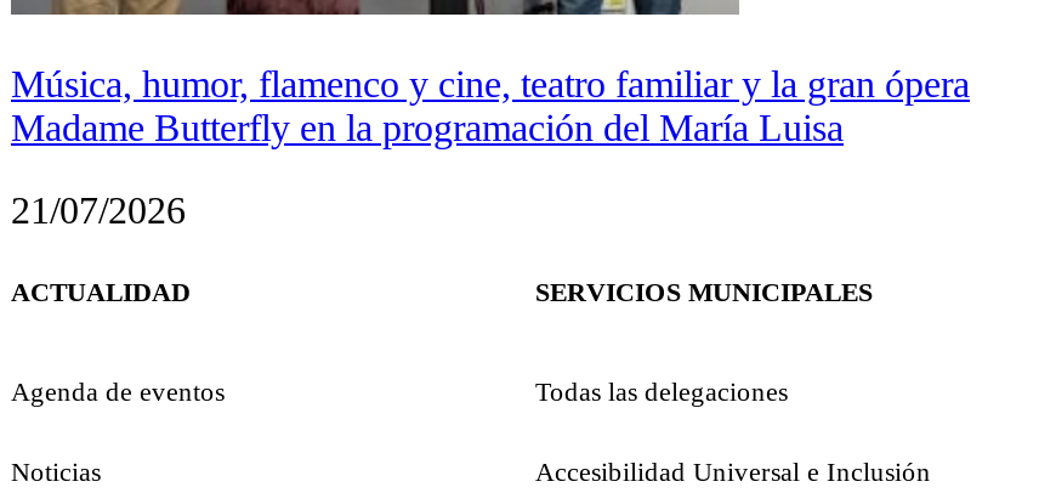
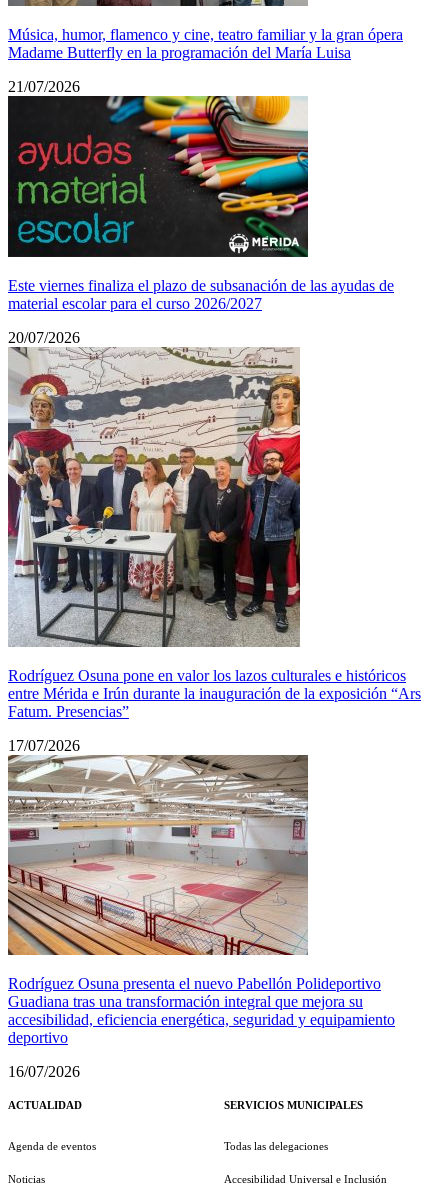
+ [image]
+ Rodríguez Osuna presenta el nuevo Pabellón Polideportivo
+ Guadiana tras una transformación integral que mejora su
+ accesibilidad, eficiencia energética, seguridad y equipamiento
+ deportivo
+ 16/07/2026

+ [image]
+ Este viernes finaliza el plazo de subsanación de las ayudas de
+ material escolar para el curso 2026/2027
+ 20/07/2026

+ [image]
+ Rodríguez Osuna pone en valor los lazos culturales e históricos
+ entre Mérida e Irún durante la inauguración de la exposición “Ars
+ Fatum. Presencias”
+ 17/07/2026
